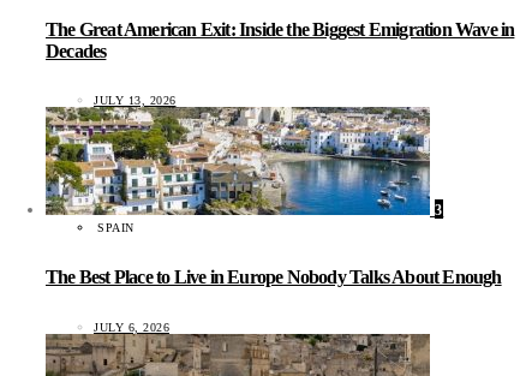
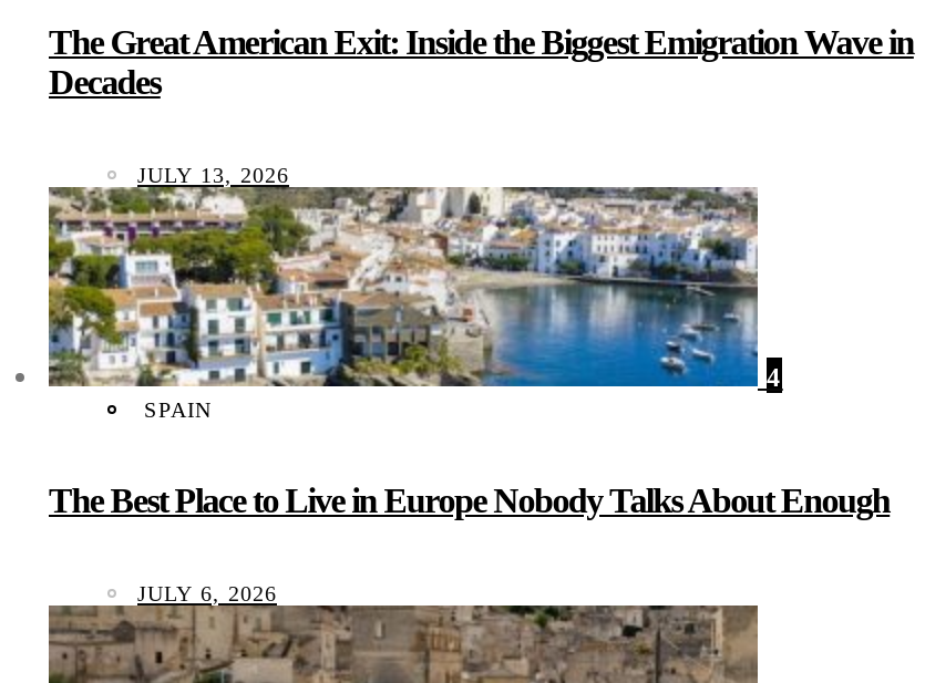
- 3
+ 4
